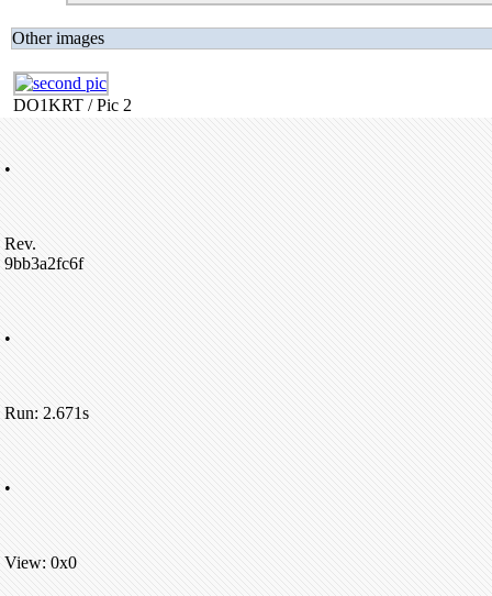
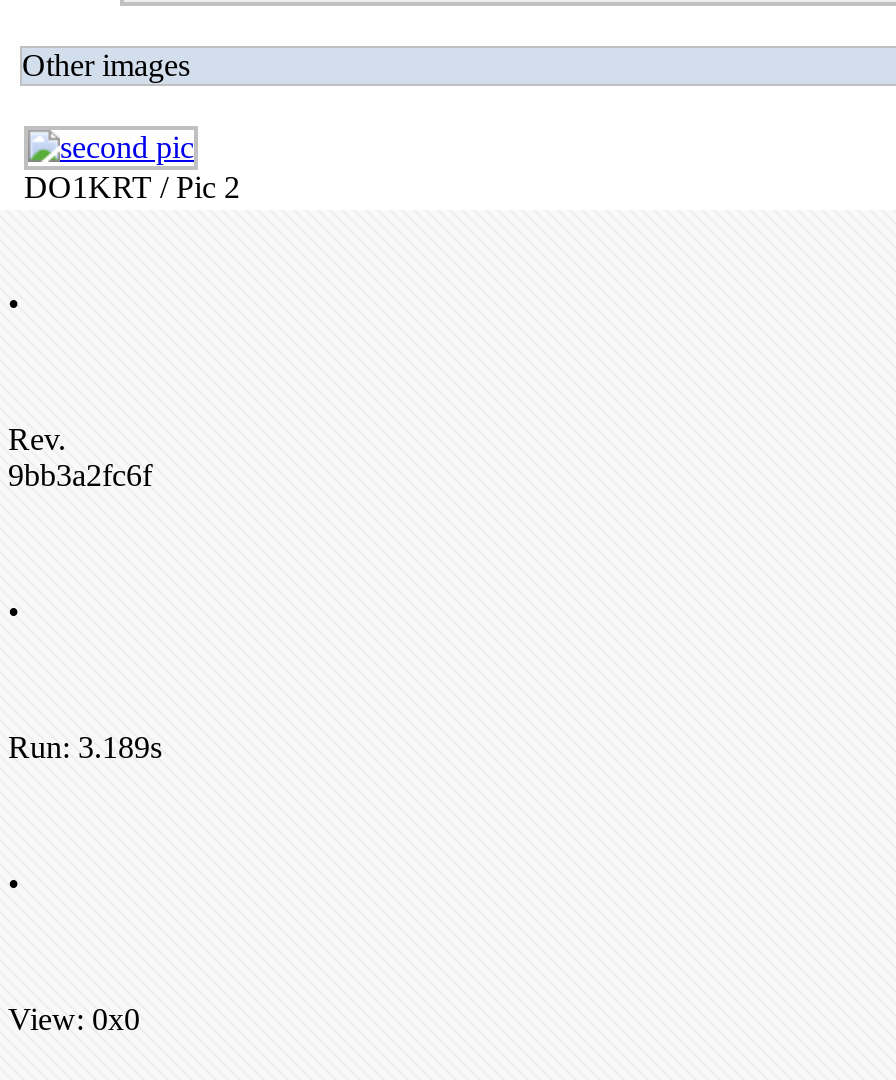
- Run: 2.671s
+ Run: 3.189s
